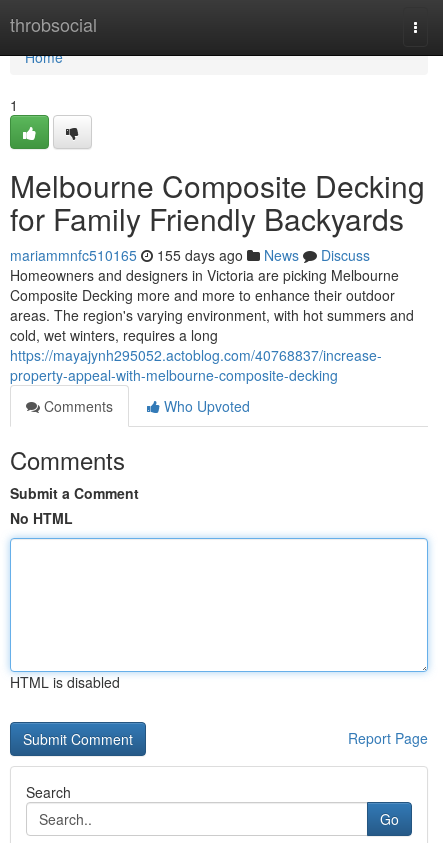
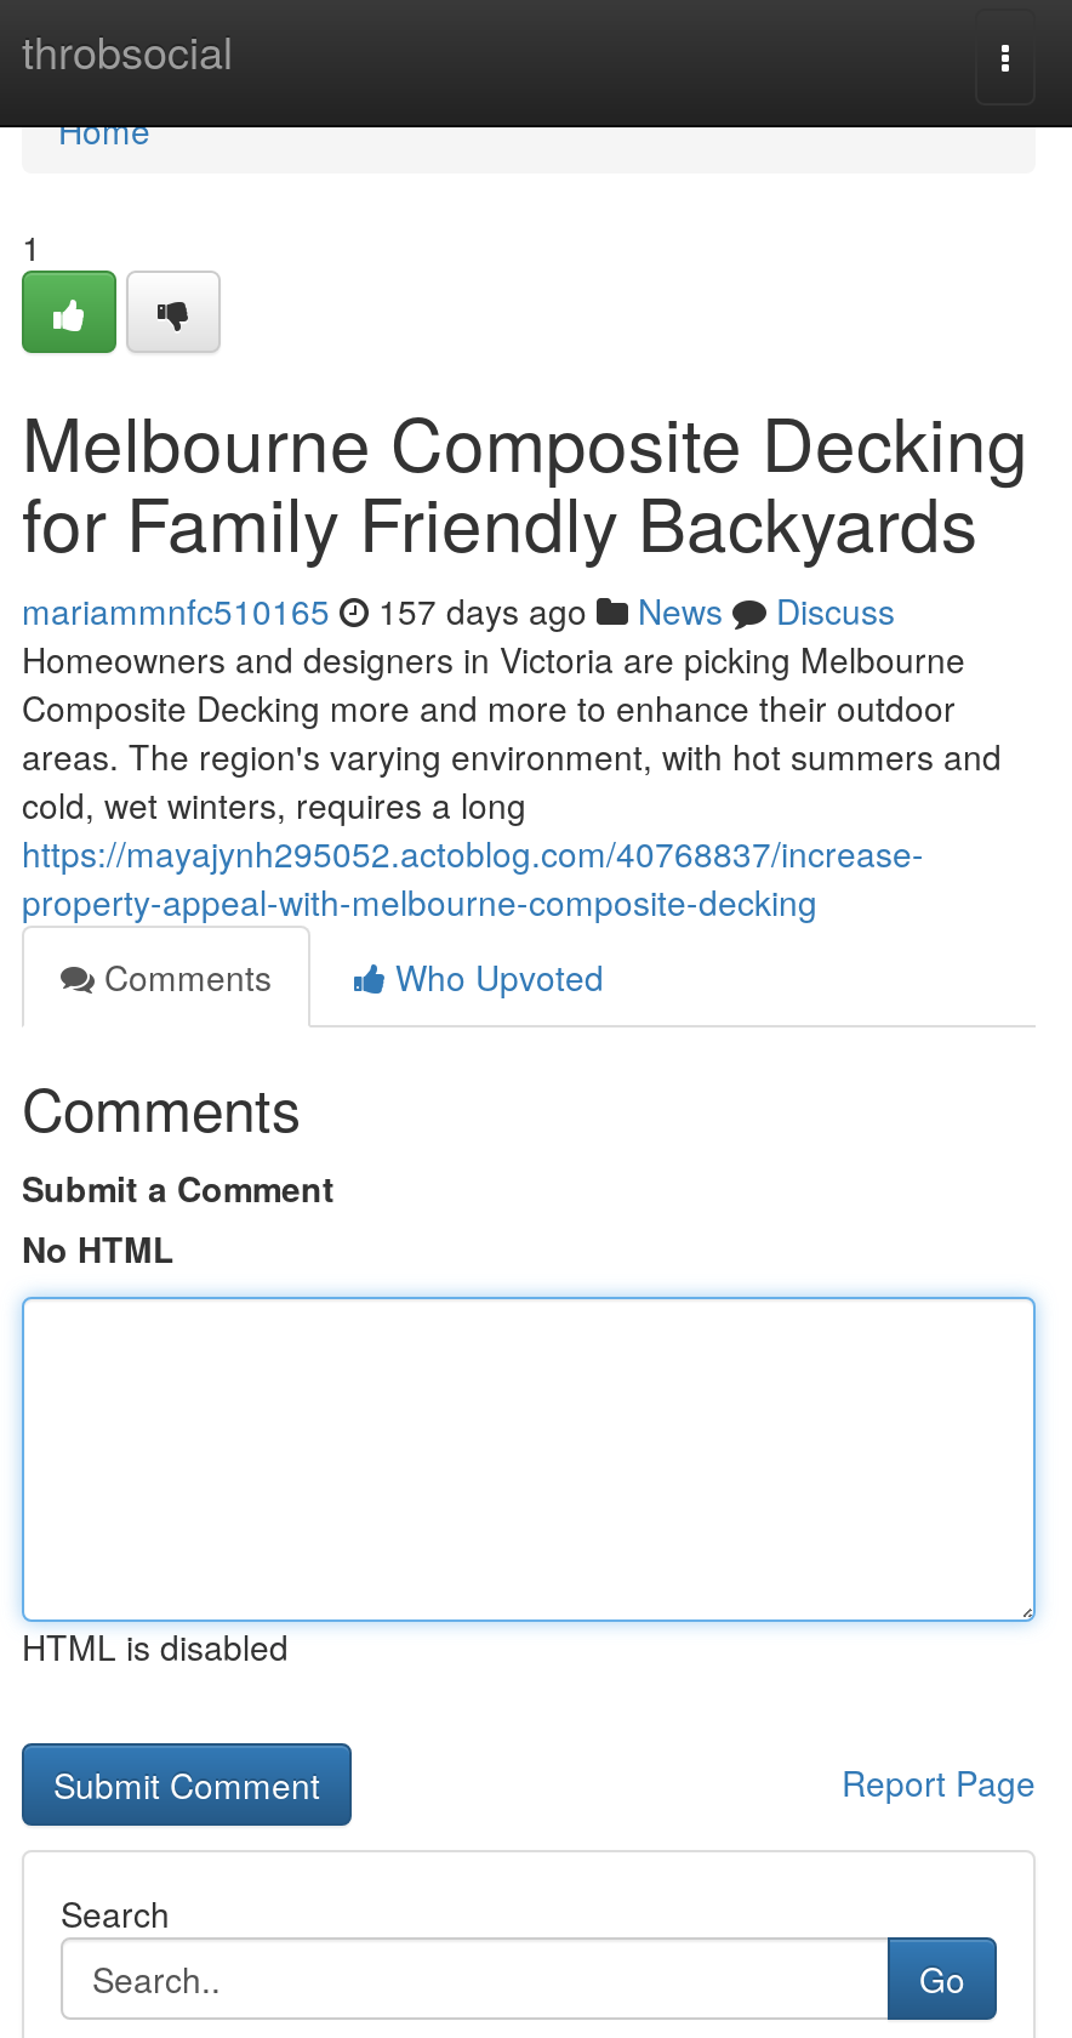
- mariammnfc510165 155 days ago News Discuss
+ mariammnfc510165 157 days ago News Discuss
